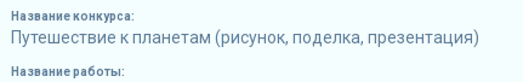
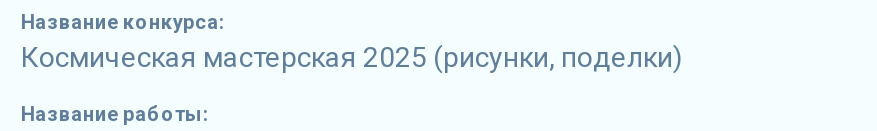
- Путешествие к планетам (рисунок, поделка, презентация)
+ Космическая мастерская 2025 (рисунки, поделки)
